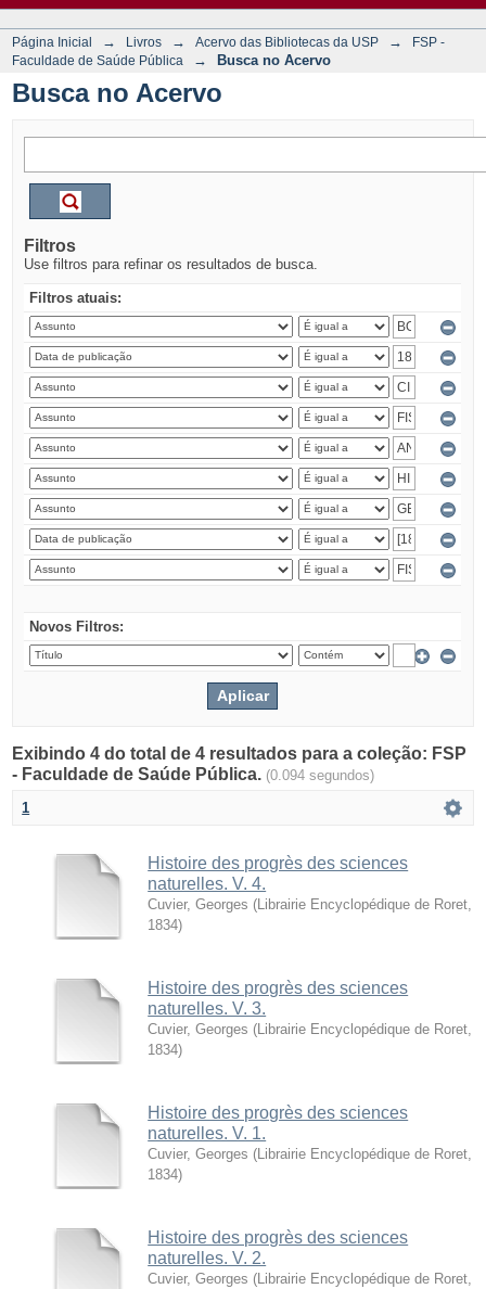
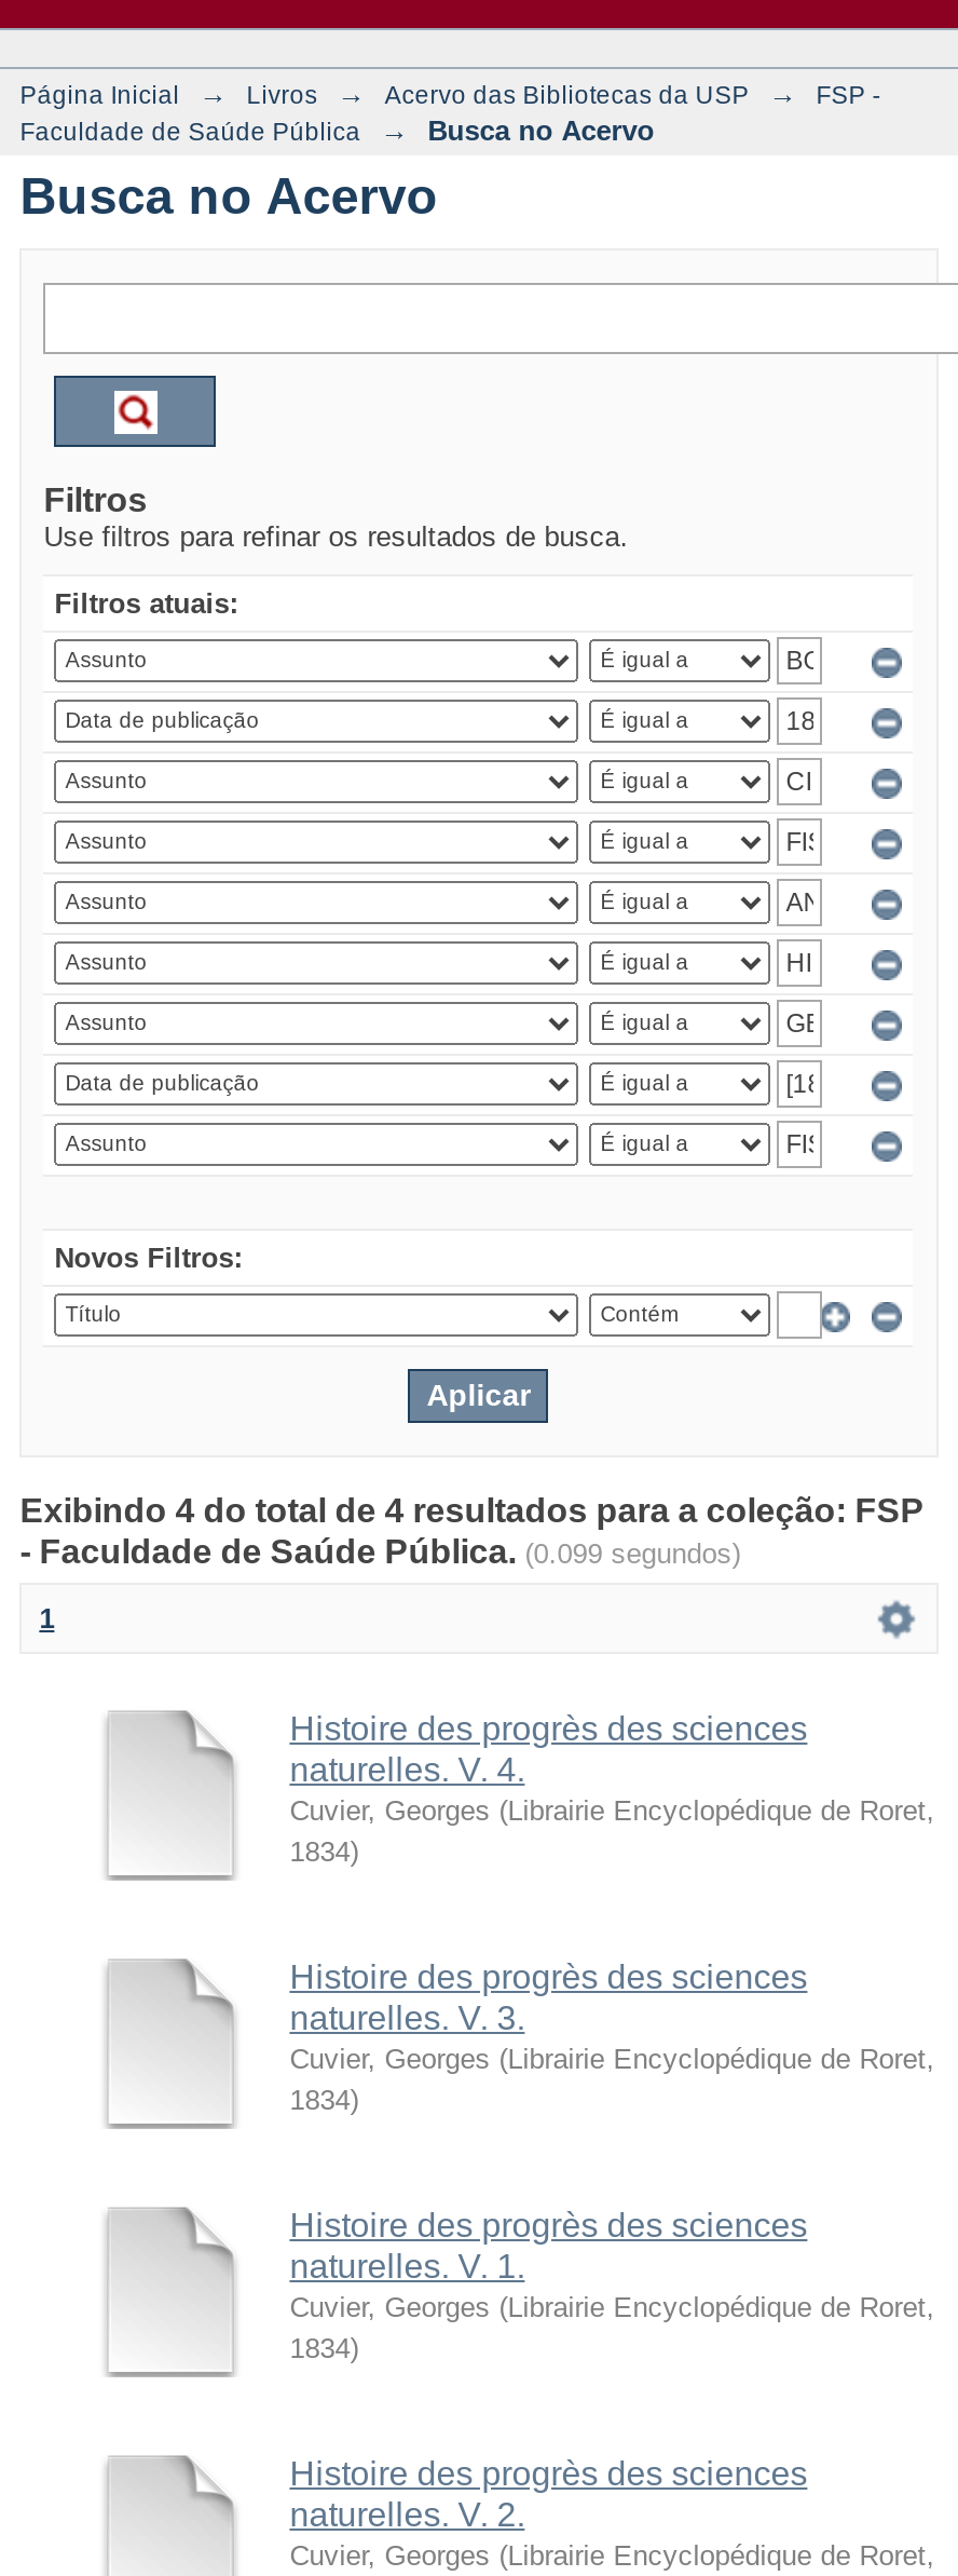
- - Faculdade de Saúde Pública. (0.094 segundos)
+ - Faculdade de Saúde Pública. (0.099 segundos)
